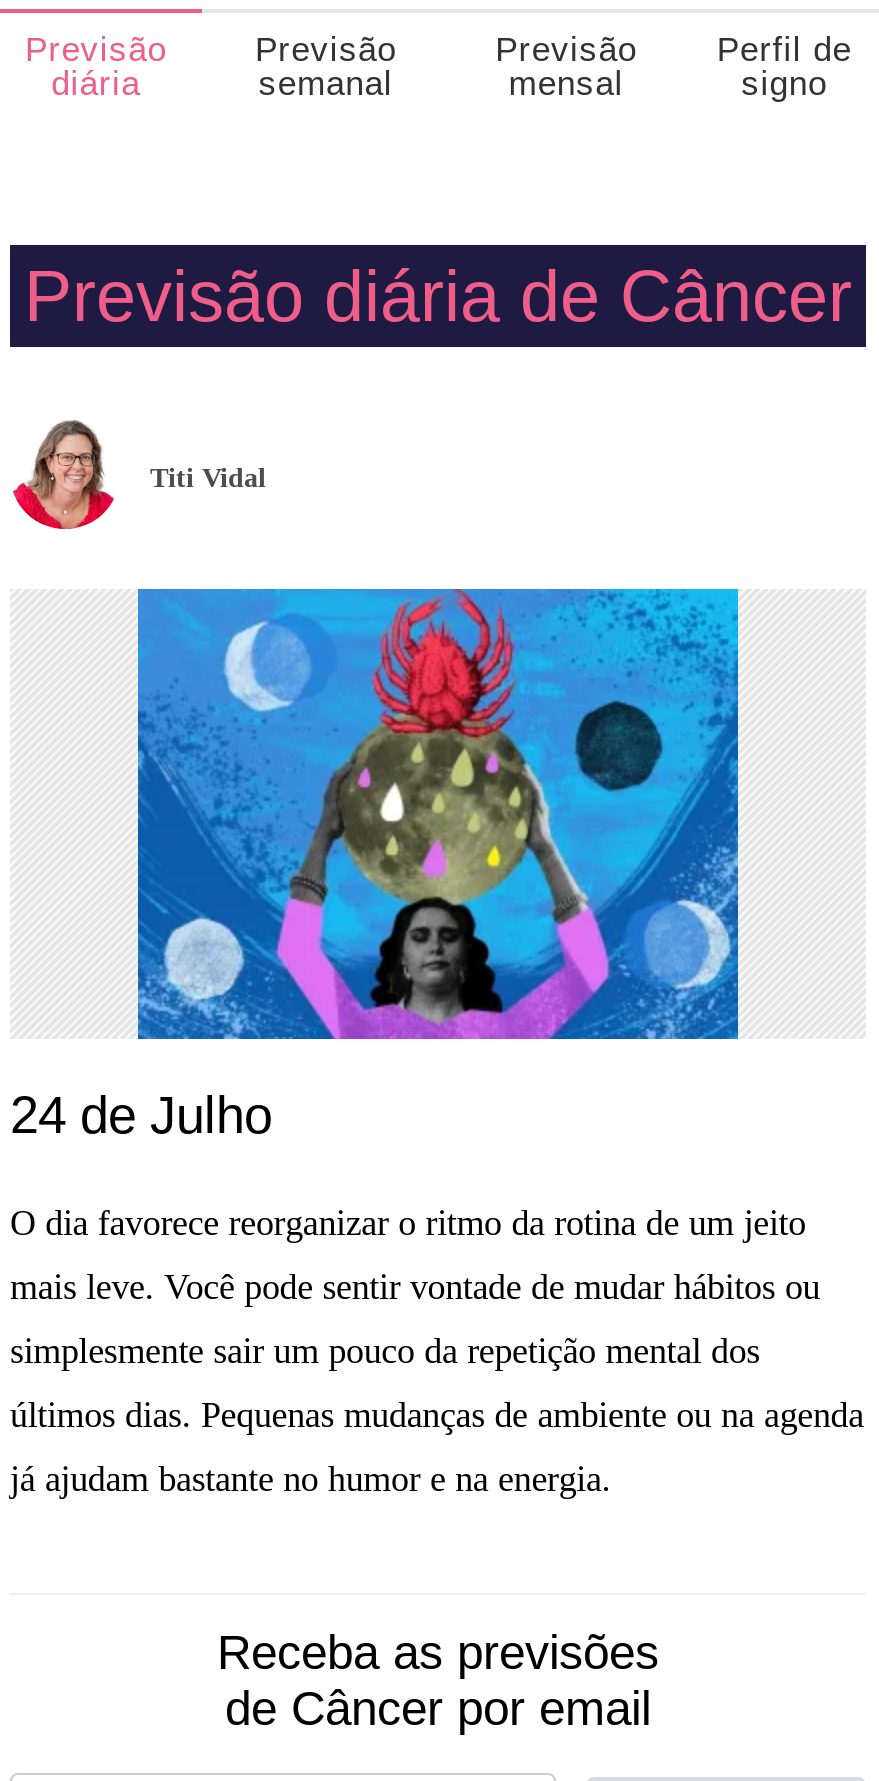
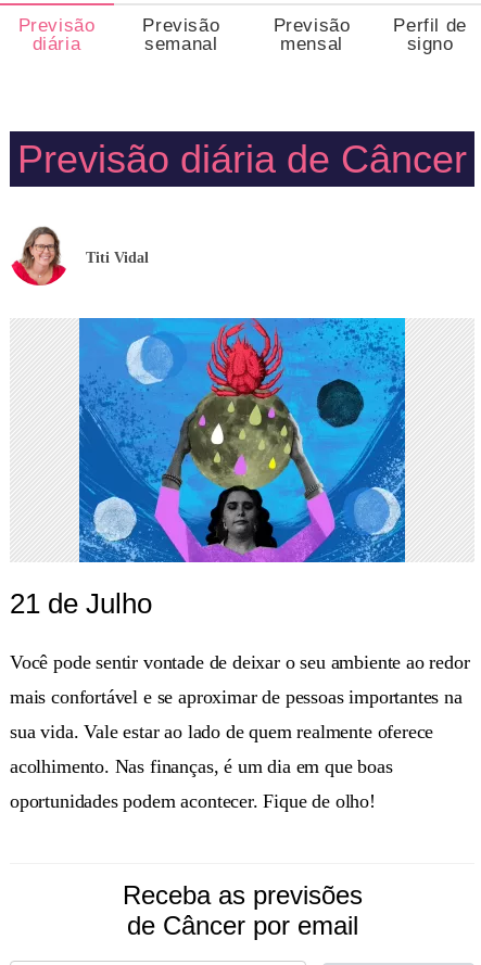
- 24 de Julho
+ 21 de Julho

- O dia favorece reorganizar o ritmo da rotina de um jeito
+ Você pode sentir vontade de deixar o seu ambiente ao redor

- mais leve. Você pode sentir vontade de mudar hábitos ou
+ mais confortável e se aproximar de pessoas importantes na

- simplesmente sair um pouco da repetição mental dos
+ sua vida. Vale estar ao lado de quem realmente oferece

- últimos dias. Pequenas mudanças de ambiente ou na agenda
+ acolhimento. Nas finanças, é um dia em que boas

- já ajudam bastante no humor e na energia.
+ oportunidades podem acontecer. Fique de olho!
